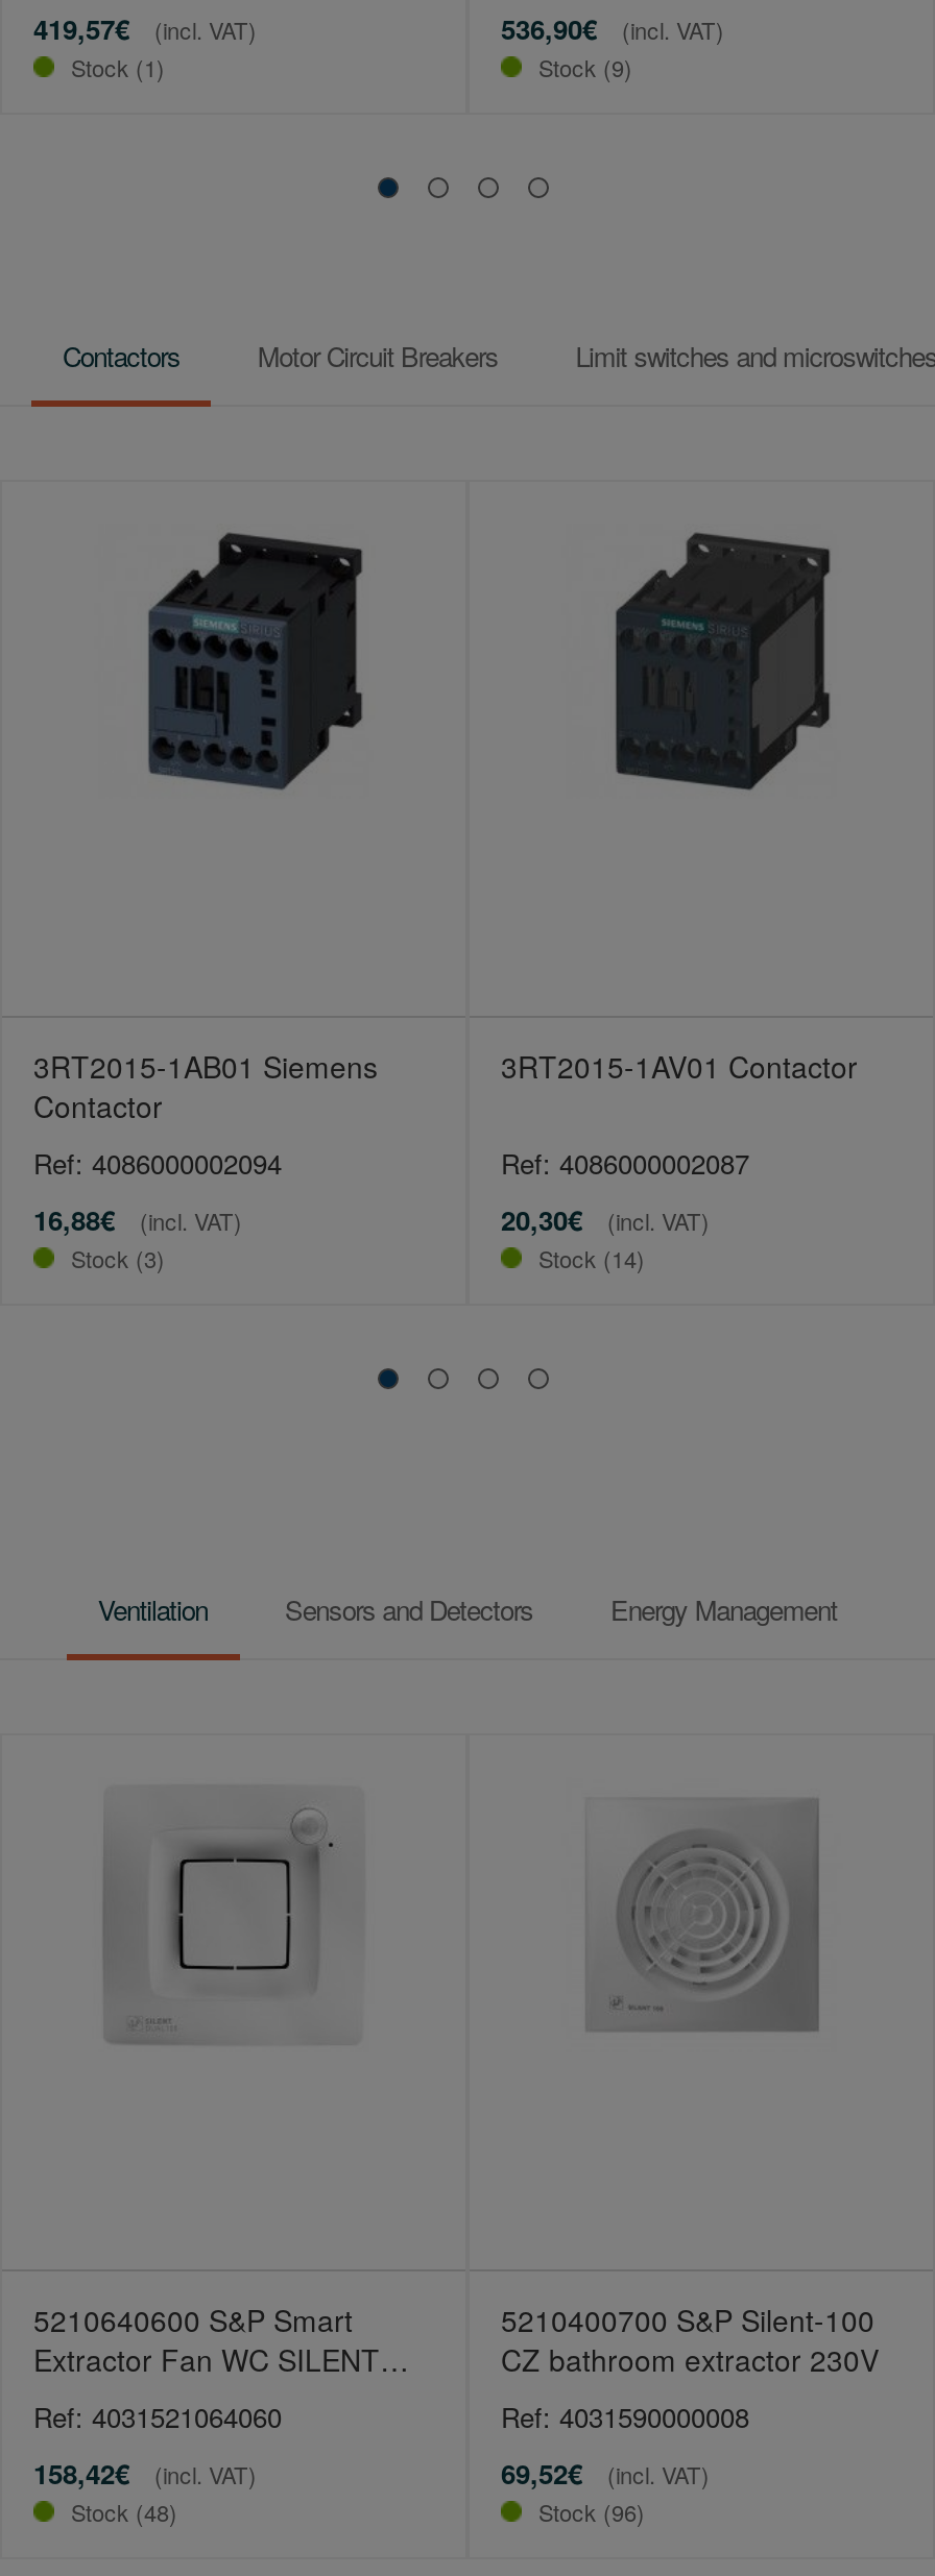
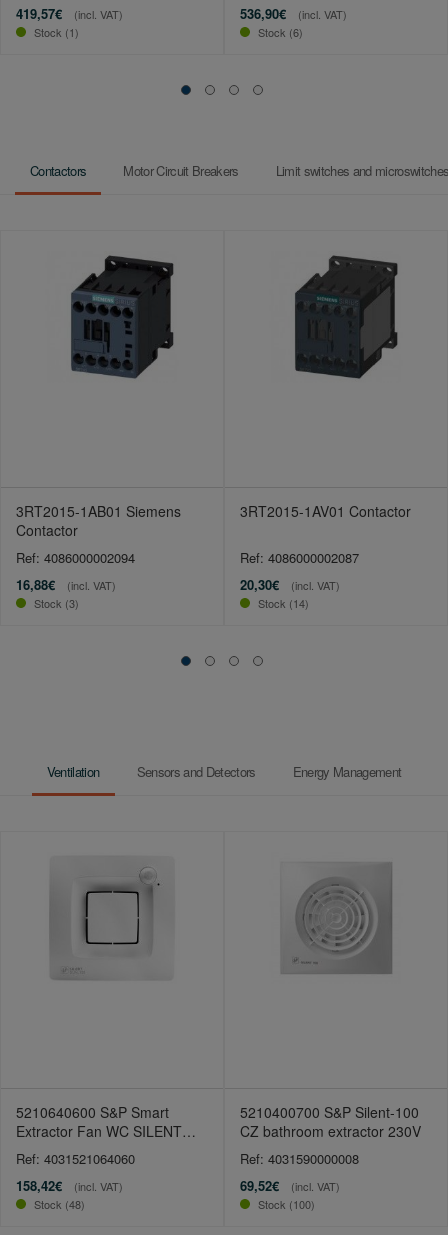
- Stock (9)
+ Stock (6)

- Stock (96)
+ Stock (100)
